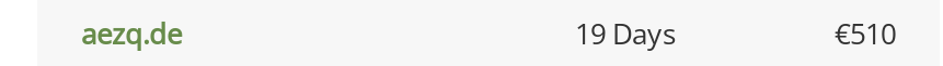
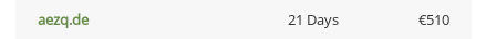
- 19 Days
+ 21 Days
